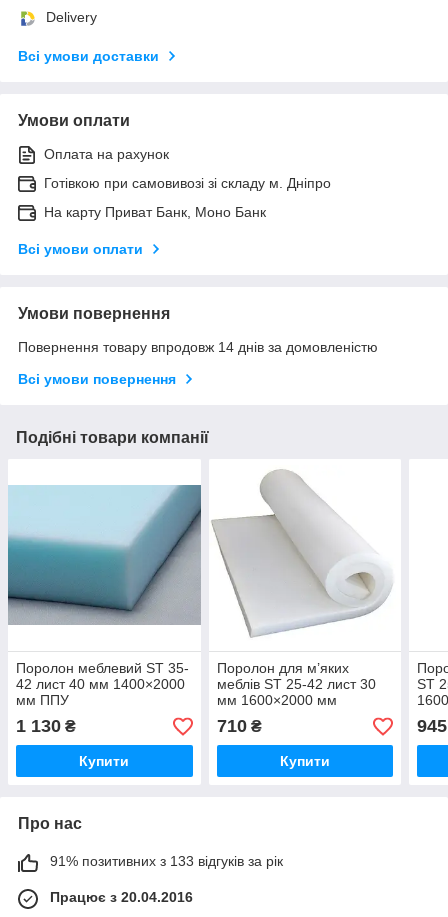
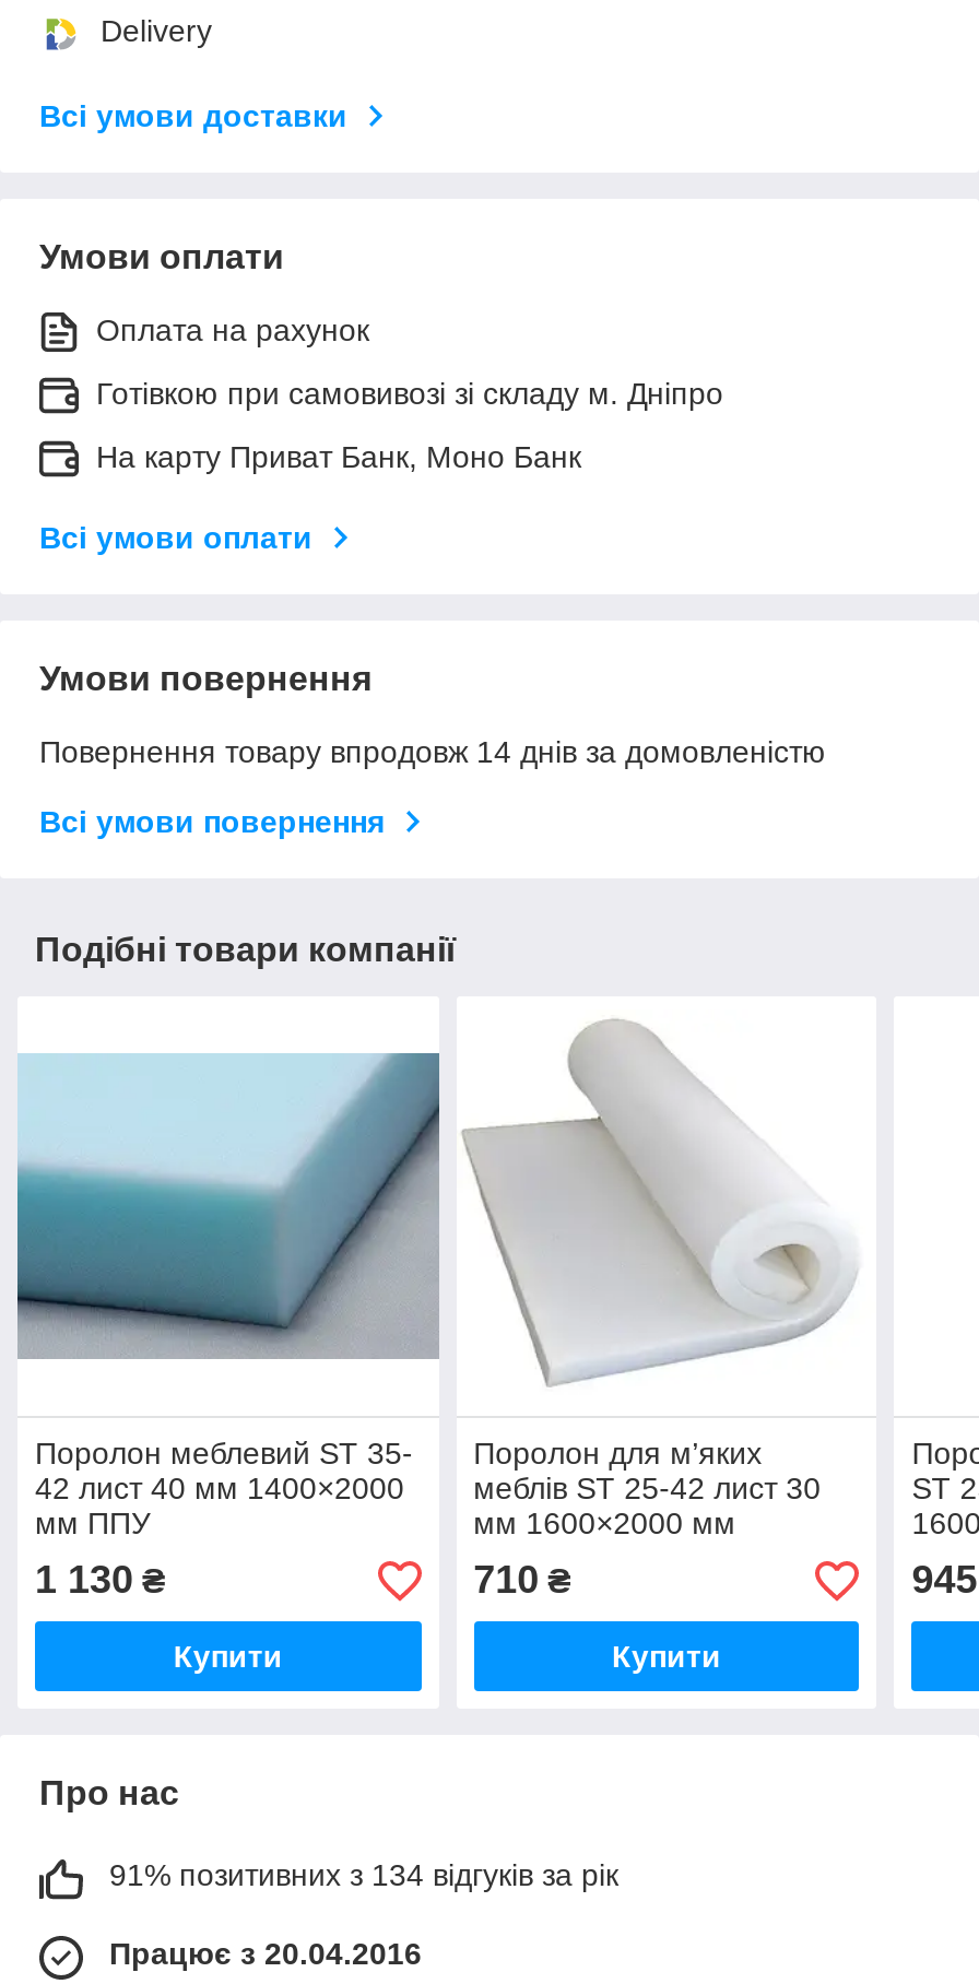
- 91% позитивних з 133 відгуків за рік
+ 91% позитивних з 134 відгуків за рік
